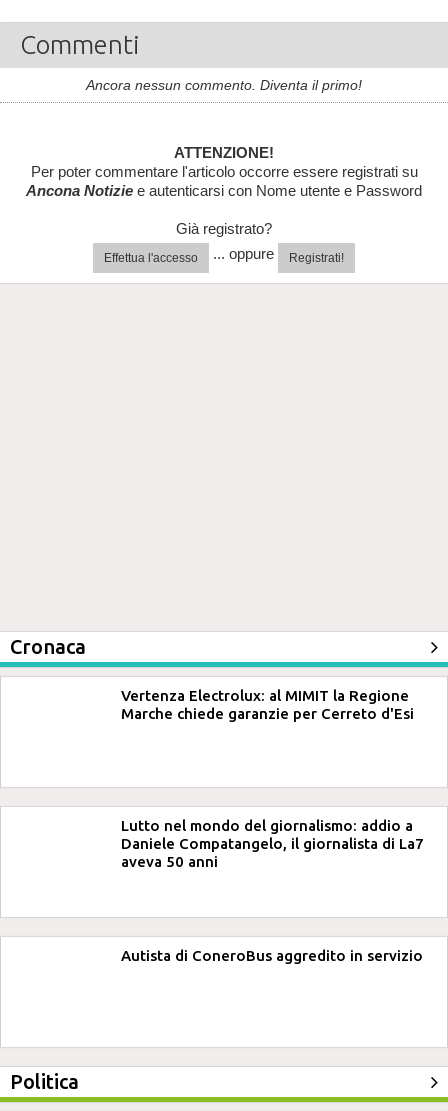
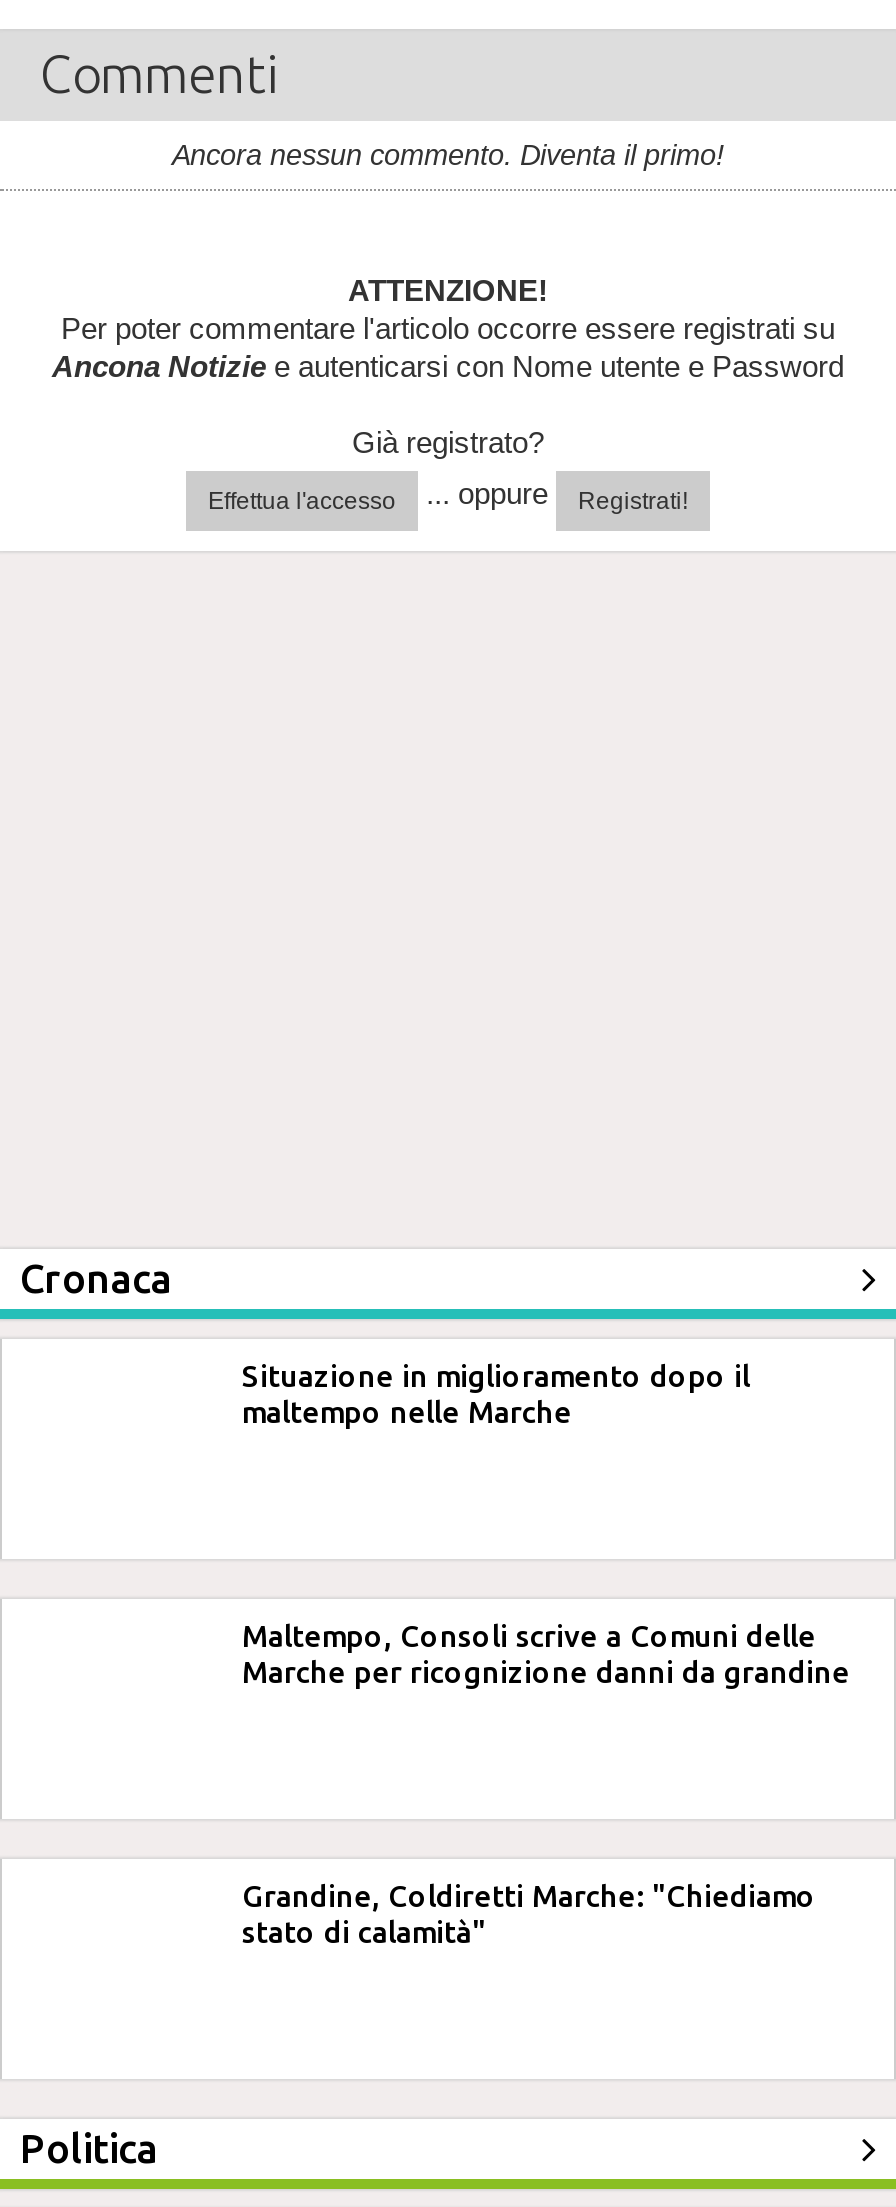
- Vertenza Electrolux: al MIMIT la Regione
- Marche chiede garanzie per Cerreto d'Esi
+ Situazione in miglioramento dopo il
+ maltempo nelle Marche

- Lutto nel mondo del giornalismo: addio a
- Daniele Compatangelo, il giornalista di La7
- aveva 50 anni
+ Maltempo, Consoli scrive a Comuni delle
+ Marche per ricognizione danni da grandine

- Autista di ConeroBus aggredito in servizio
+ Grandine, Coldiretti Marche: "Chiediamo
+ stato di calamità"
